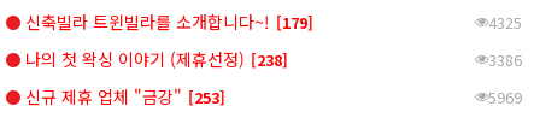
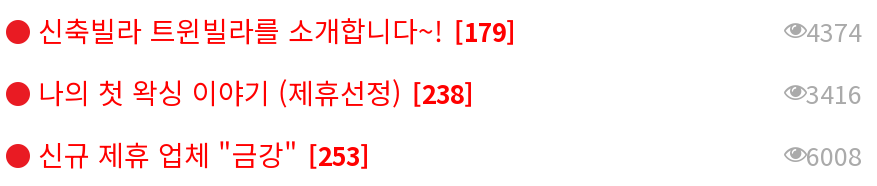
- 4325
+ 4374

- 3386
+ 3416

- 5969
+ 6008
